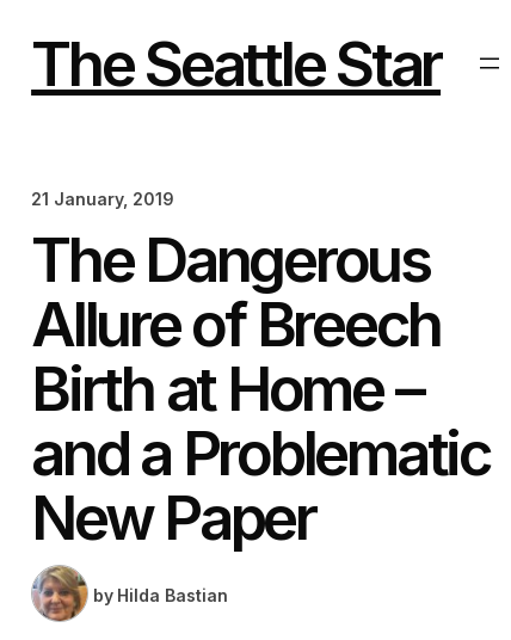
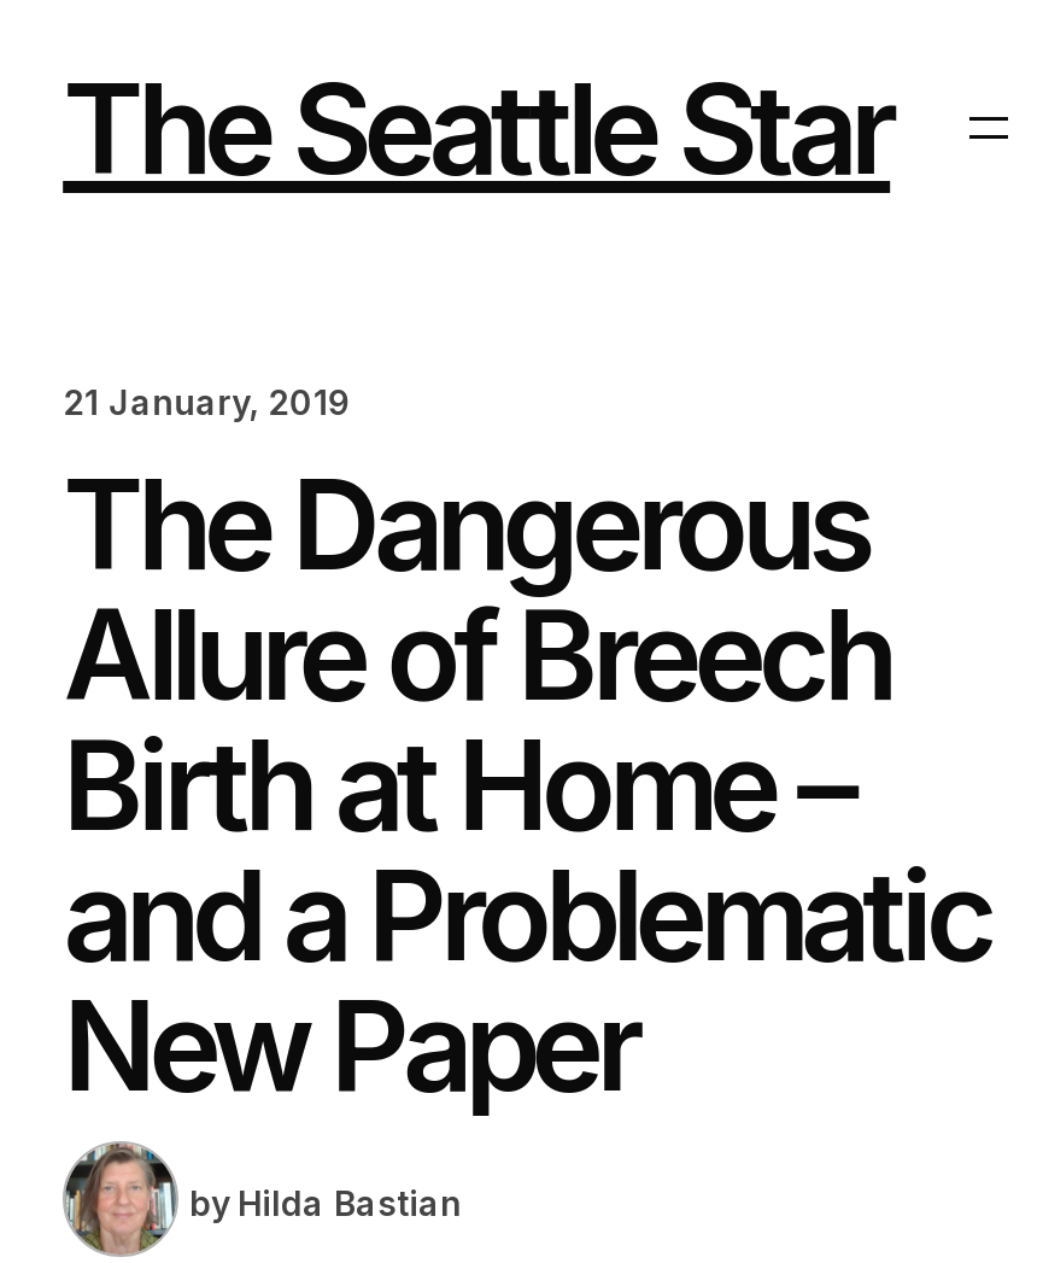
- [image]
+ [image]
